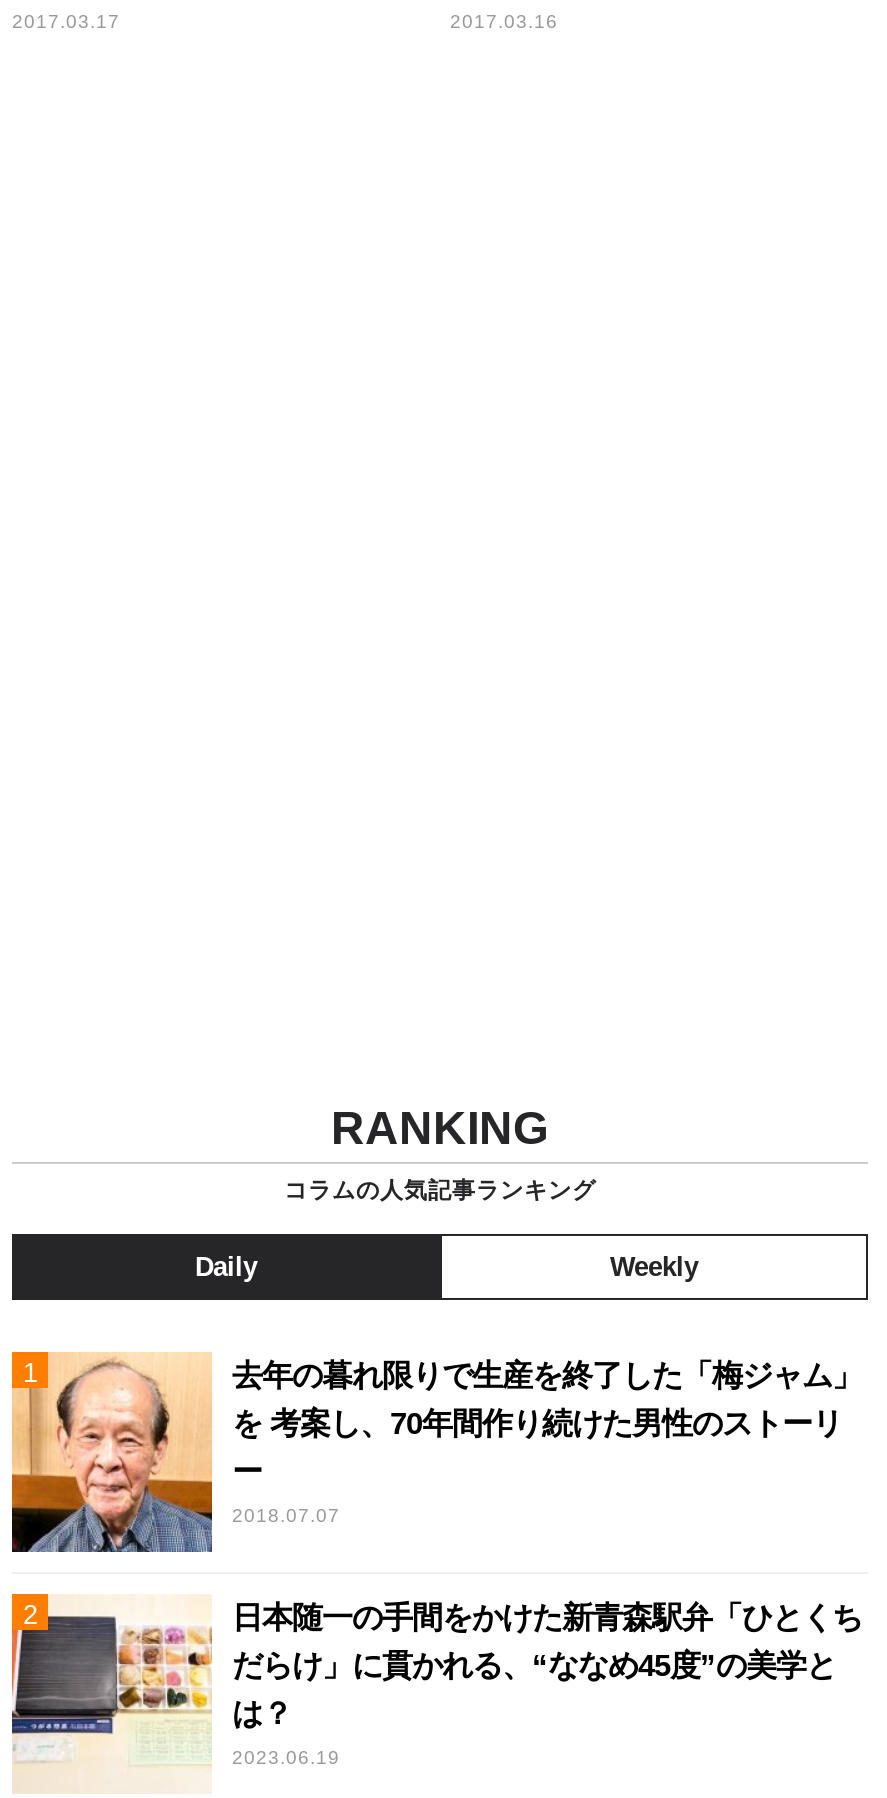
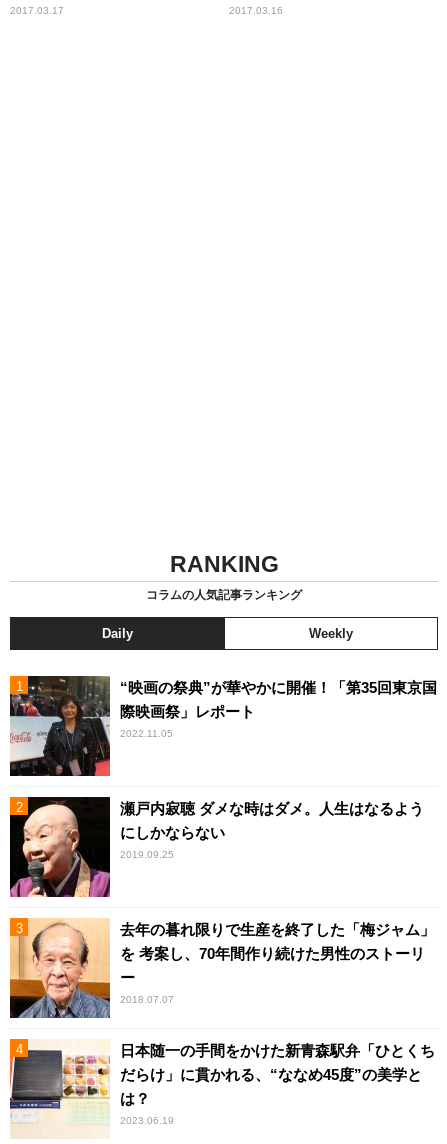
+ [image]
+ “映画の祭典”が華やかに開催！「第35回東京国
+ 際映画祭」レポート
+ 2022.11.05

+ [image]
+ 瀬戸内寂聴 ダメな時はダメ。人生はなるよう
+ にしかならない
+ 2019.09.25
